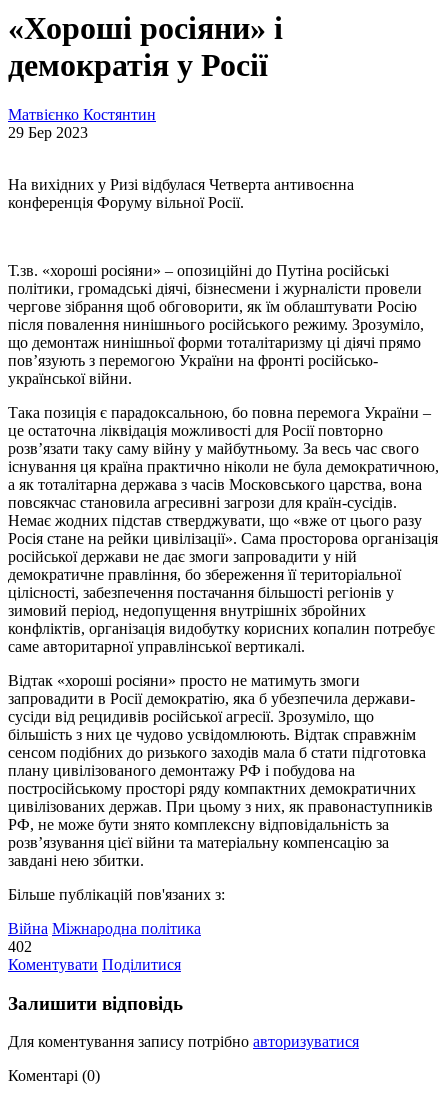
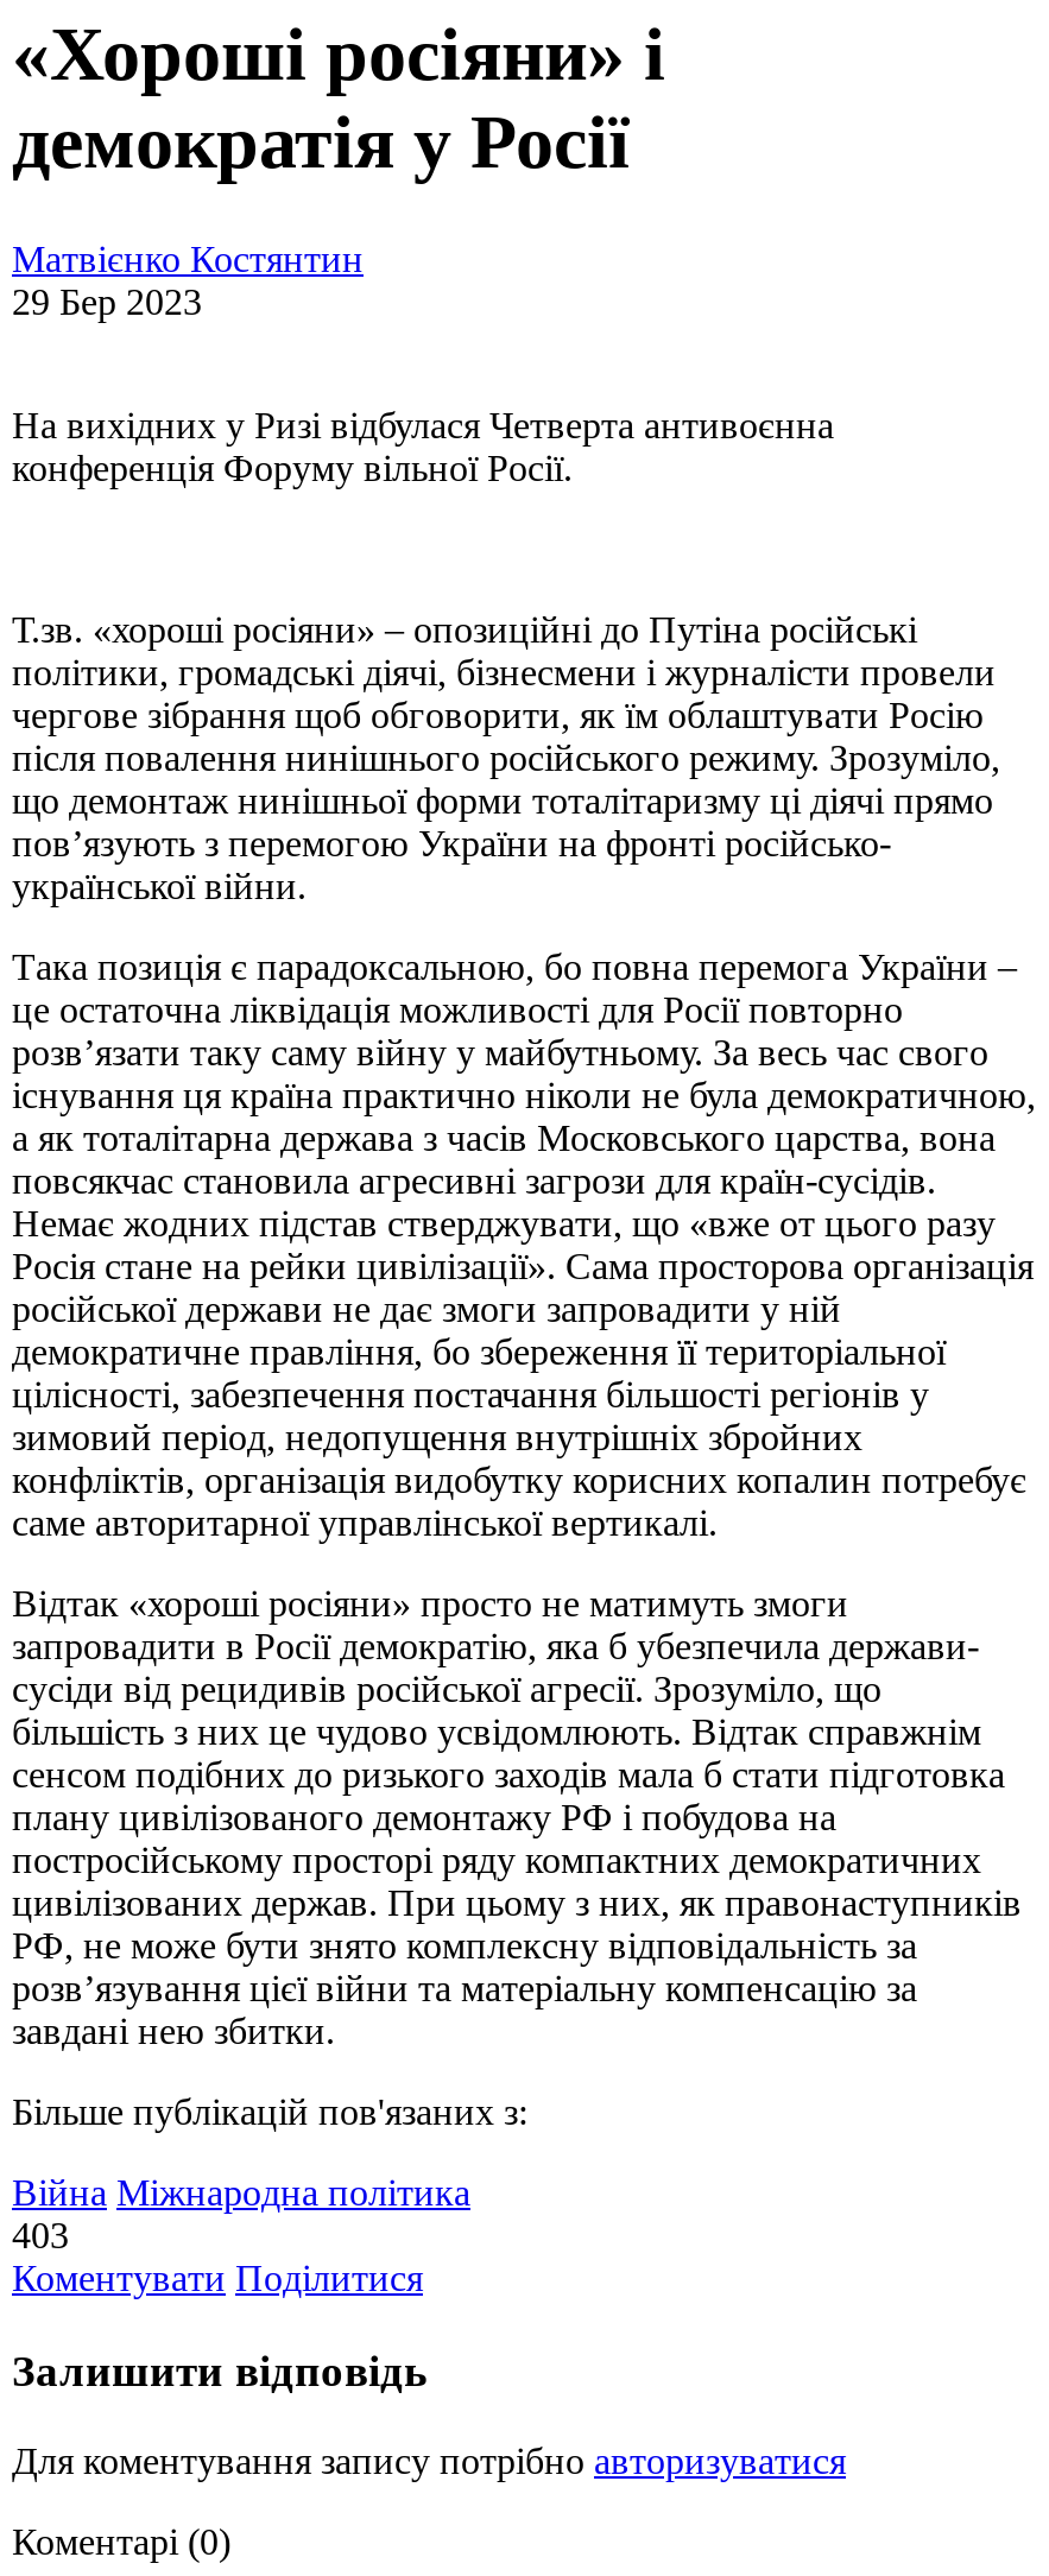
- 402
+ 403
